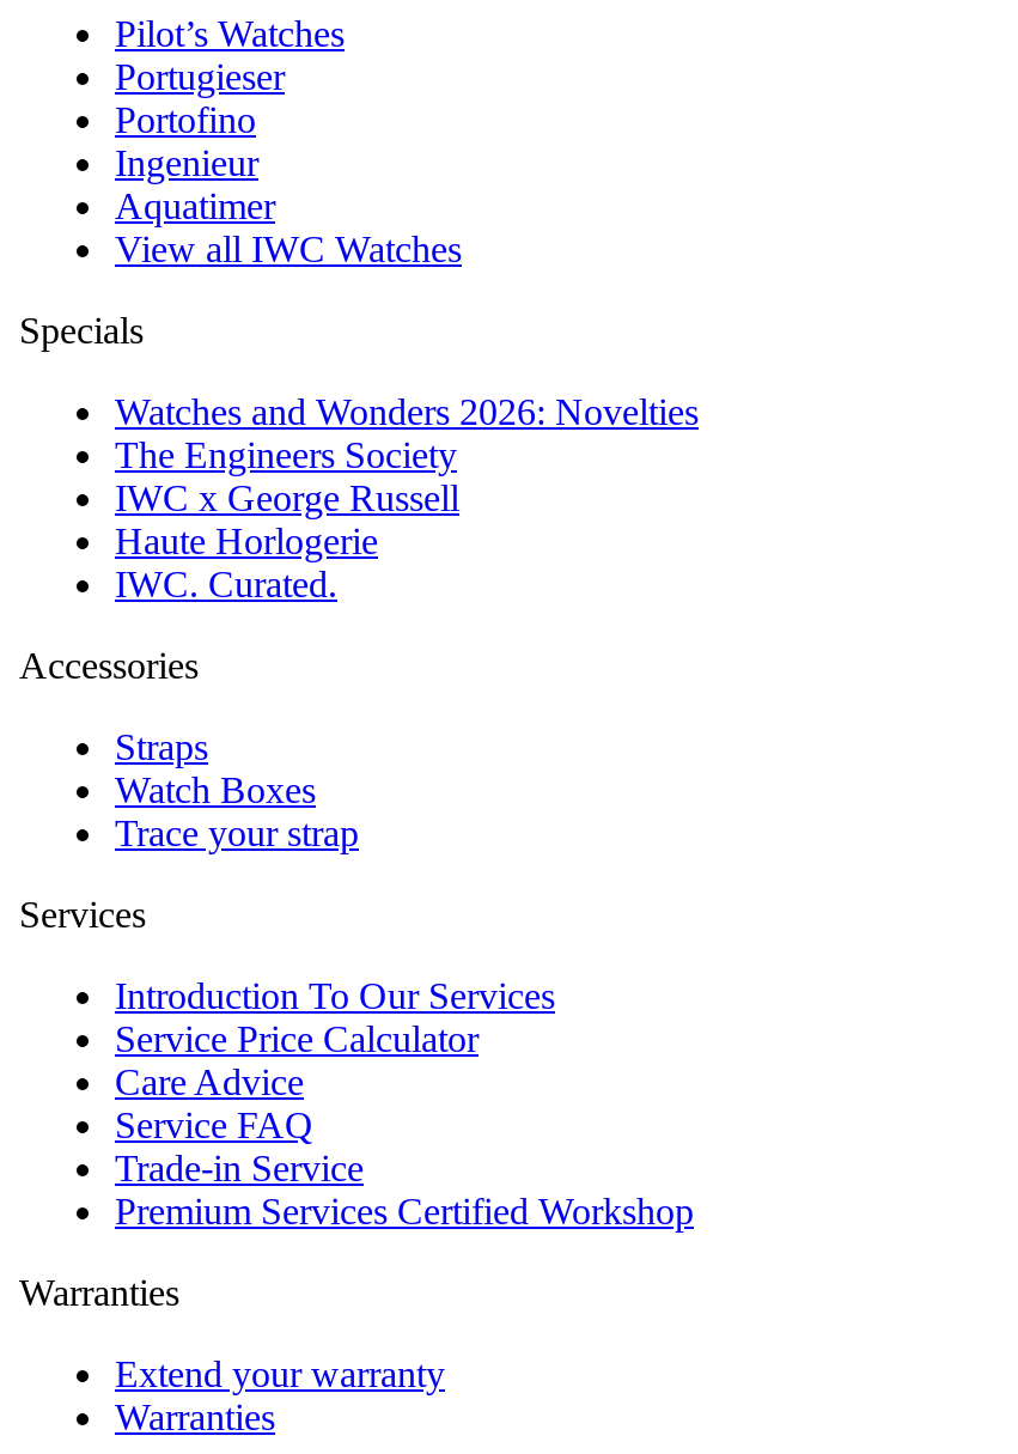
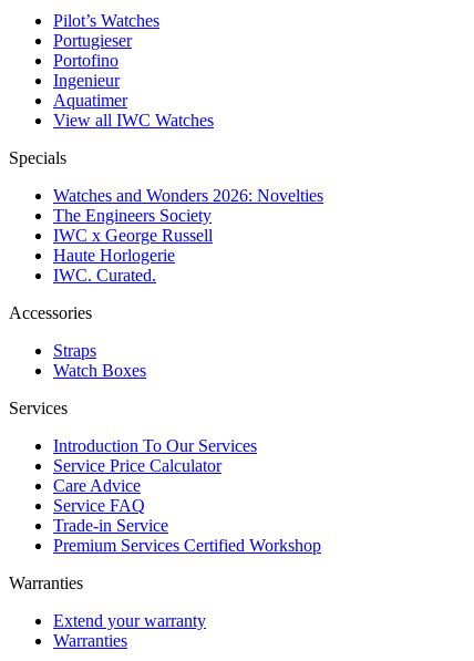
- Trace your strap
